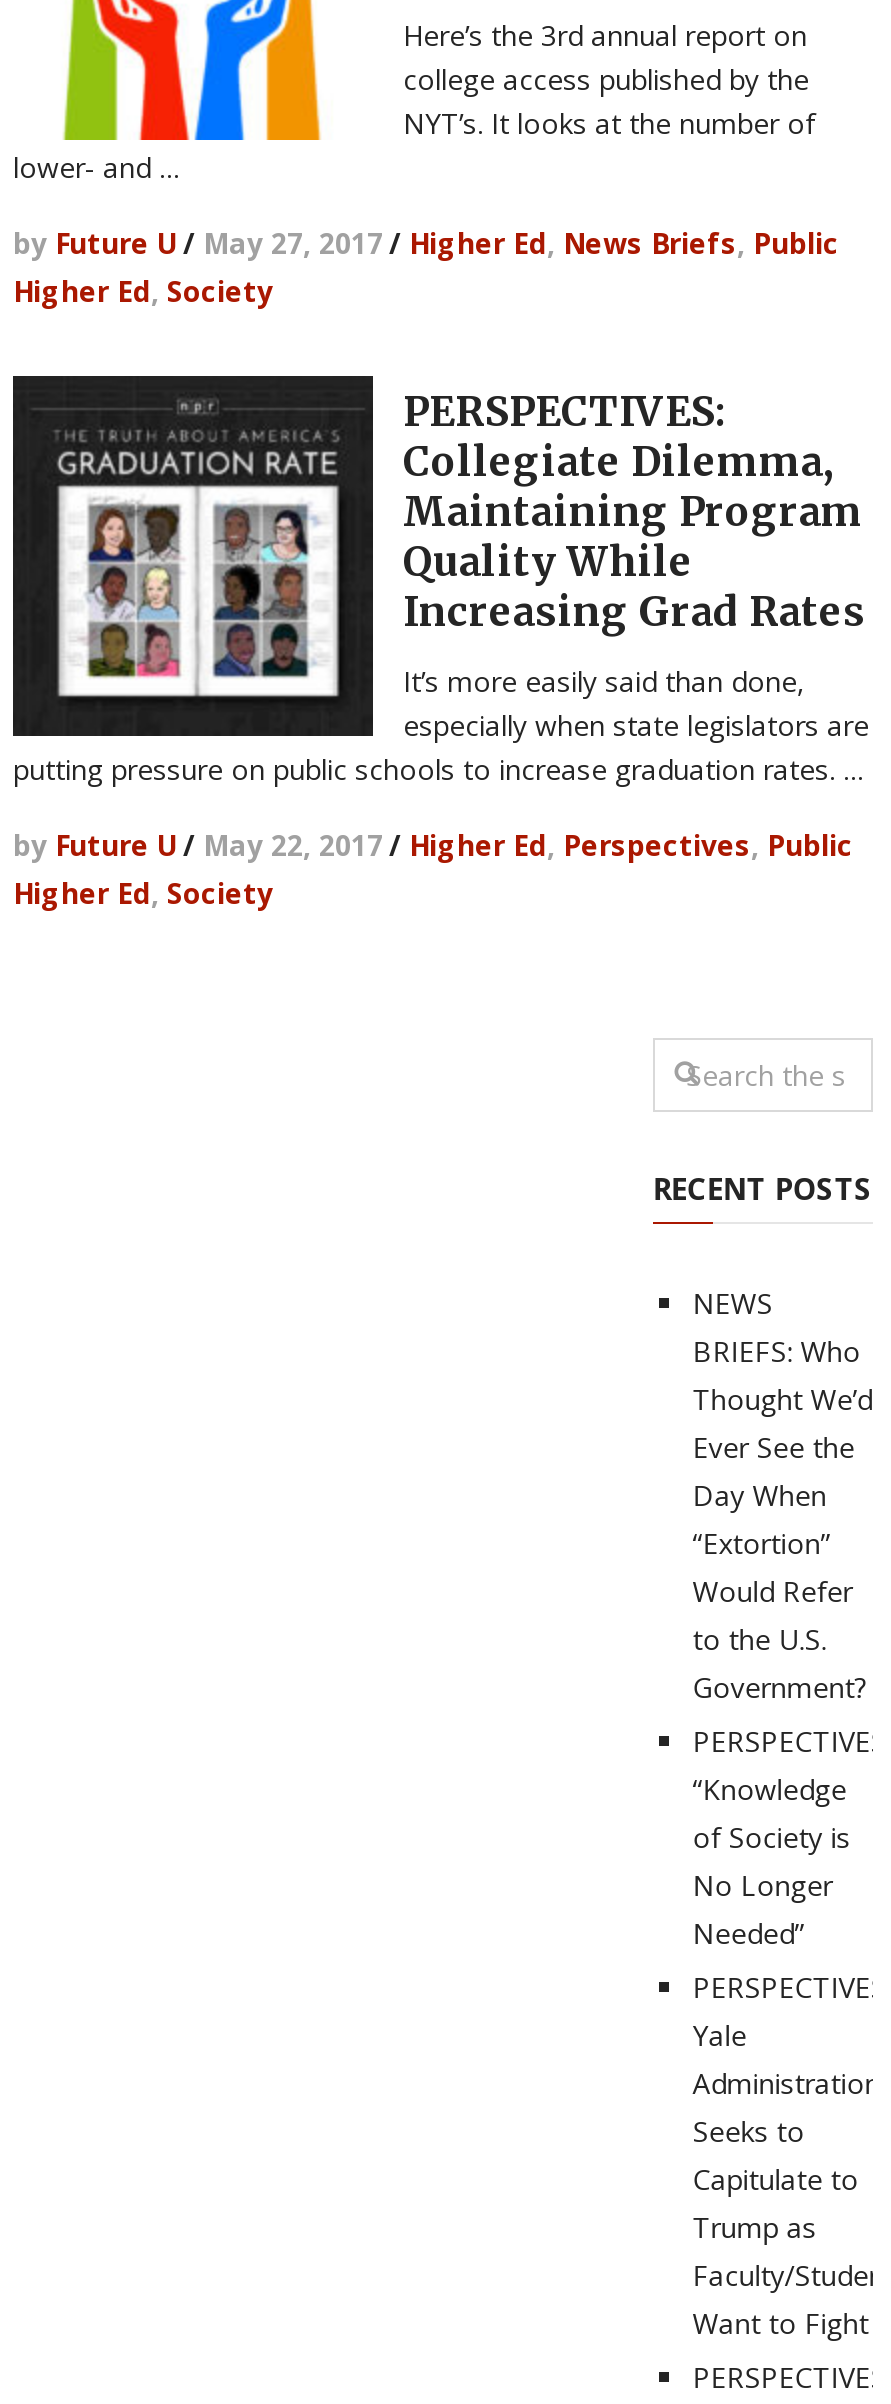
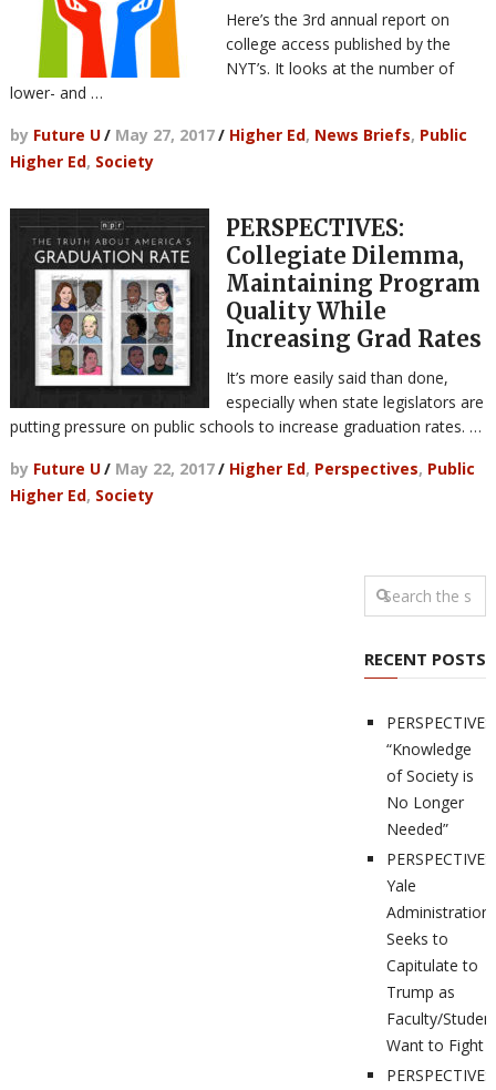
- NEWS
- BRIEFS: Who
- Thought We’d
- Ever See the
- Day When
- “Extortion”
- Would Refer
- to the U.S.
- Government?
